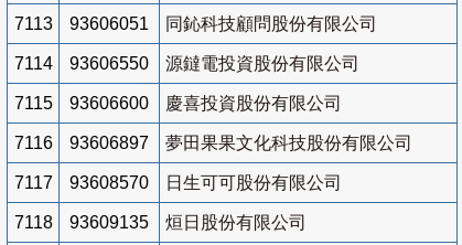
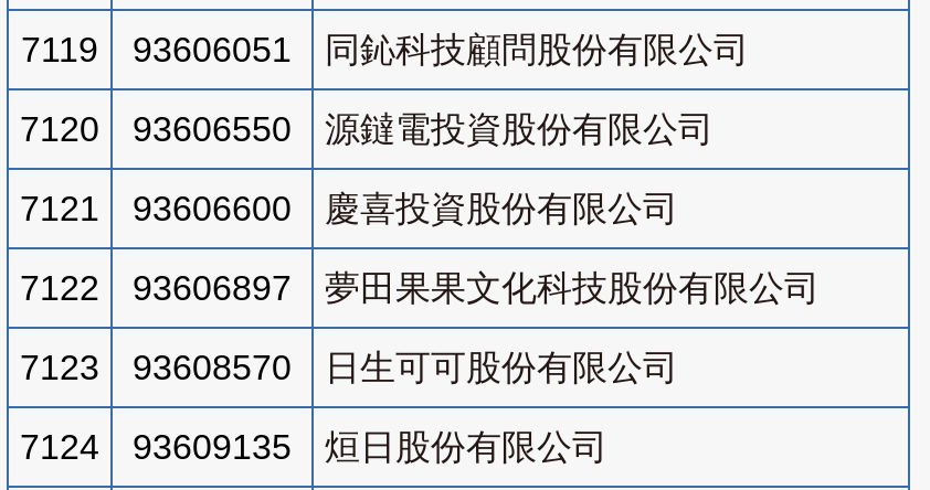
- 7113 93606051 同鈊科技顧問股份有限公司
+ 7119 93606051 同鈊科技顧問股份有限公司

- 7114 93606550 源鐽電投資股份有限公司
+ 7120 93606550 源鐽電投資股份有限公司

- 7115 93606600 慶喜投資股份有限公司
+ 7121 93606600 慶喜投資股份有限公司

- 7116 93606897 夢田果果文化科技股份有限公司
+ 7122 93606897 夢田果果文化科技股份有限公司

- 7117 93608570 日生可可股份有限公司
+ 7123 93608570 日生可可股份有限公司

- 7118 93609135 烜日股份有限公司
+ 7124 93609135 烜日股份有限公司
